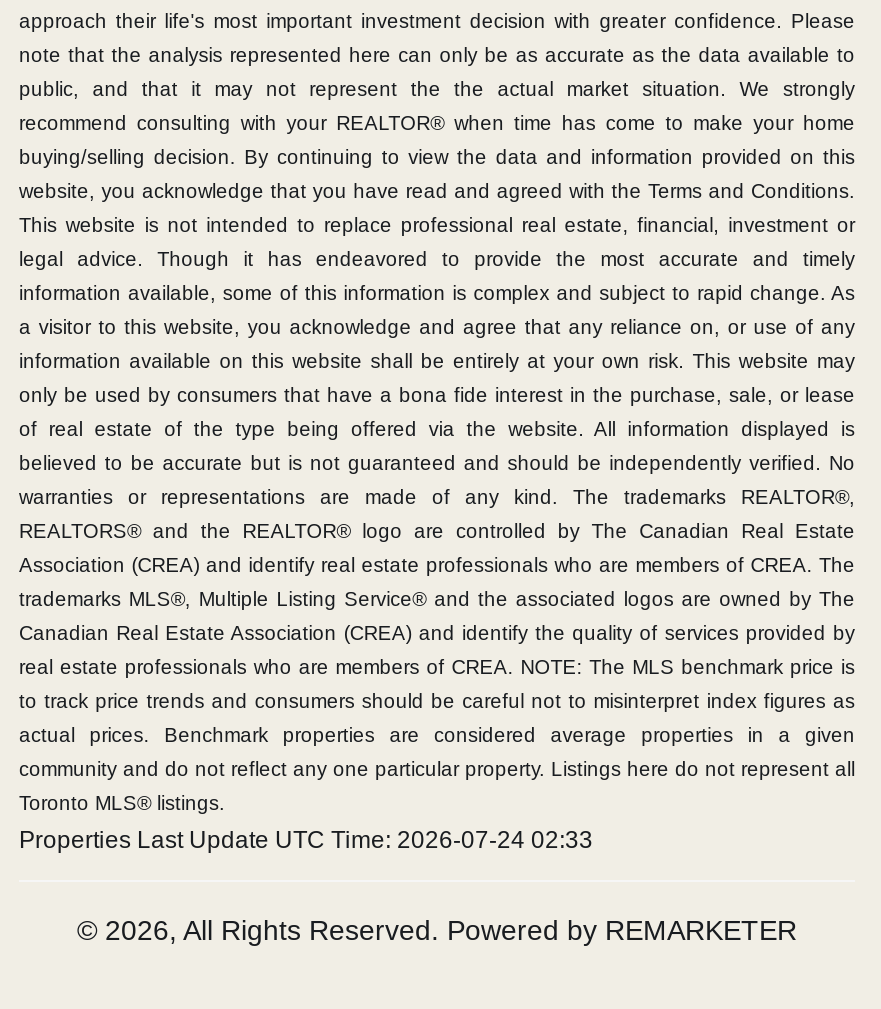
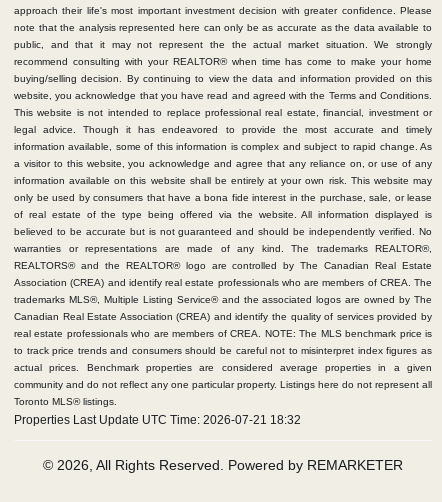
- Properties Last Update UTC Time: 2026-07-24 02:33
+ Properties Last Update UTC Time: 2026-07-21 18:32
